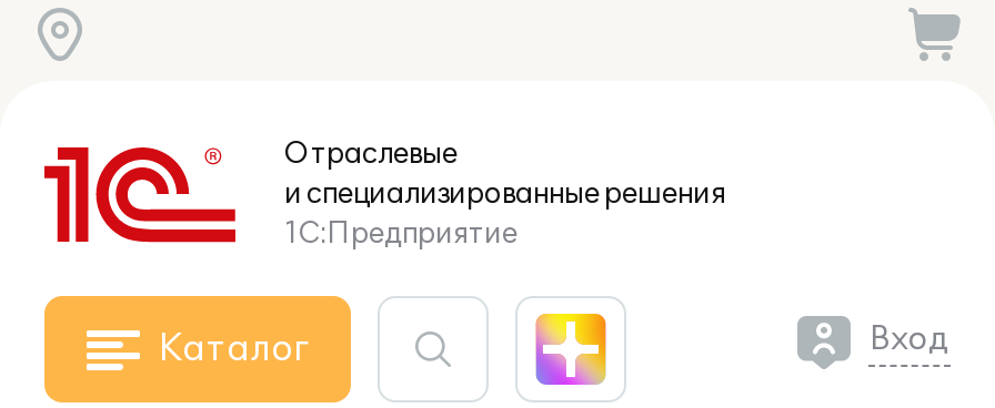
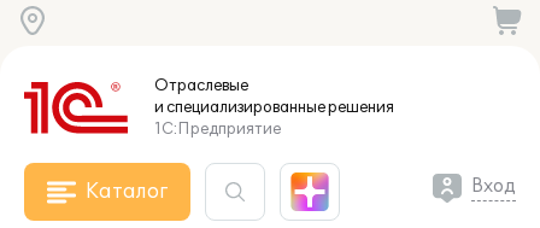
- [image]
+ [image]
